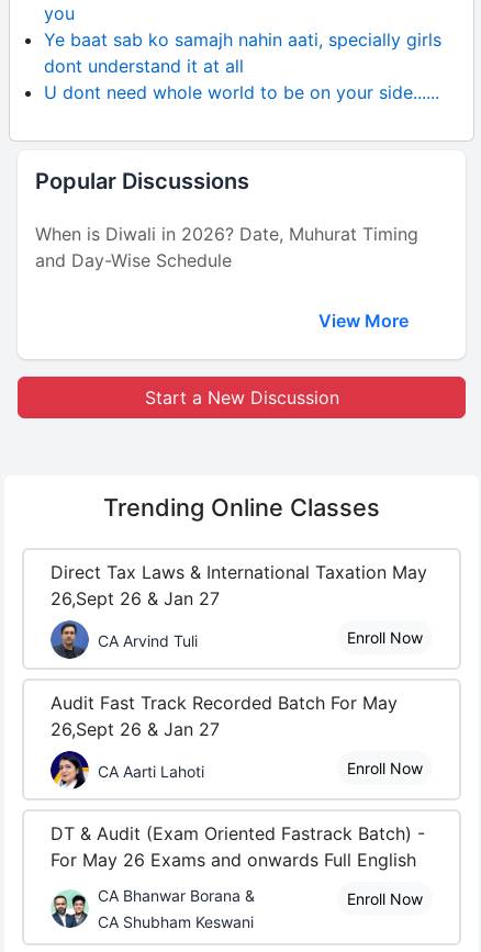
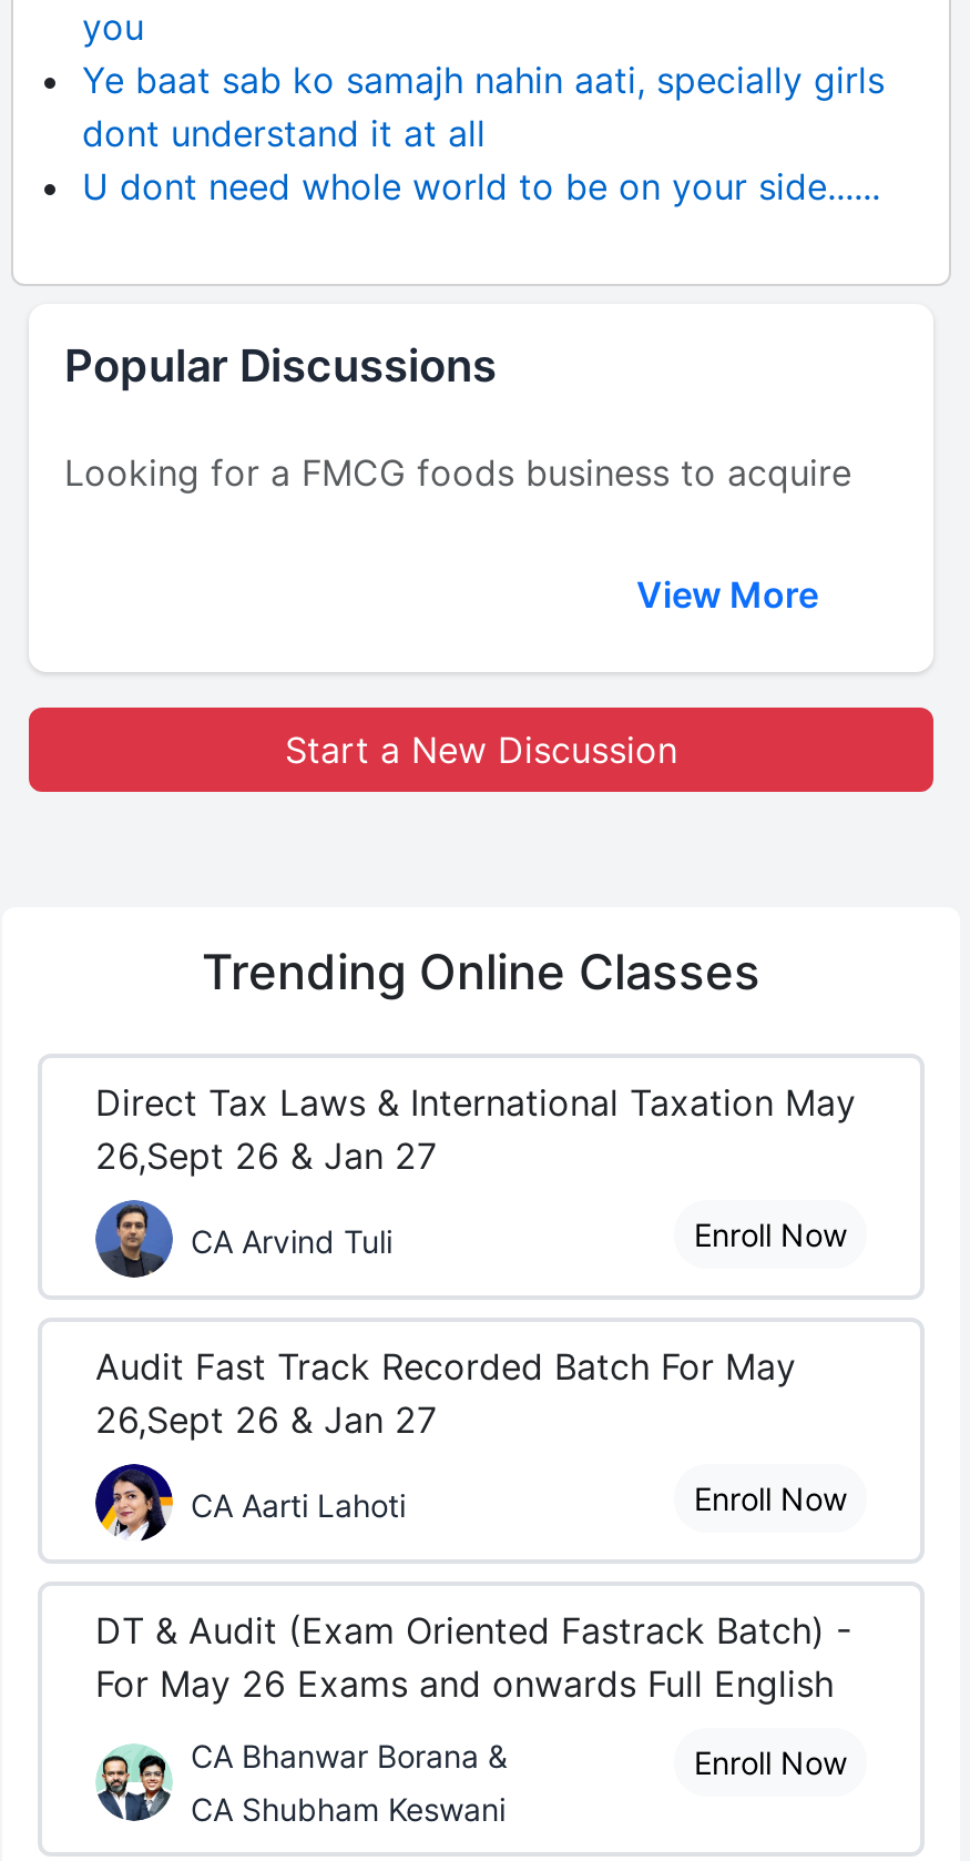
- When is Diwali in 2026? Date, Muhurat Timing
- and Day-Wise Schedule
+ Looking for a FMCG foods business to acquire
